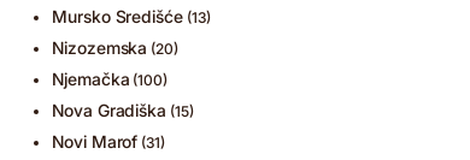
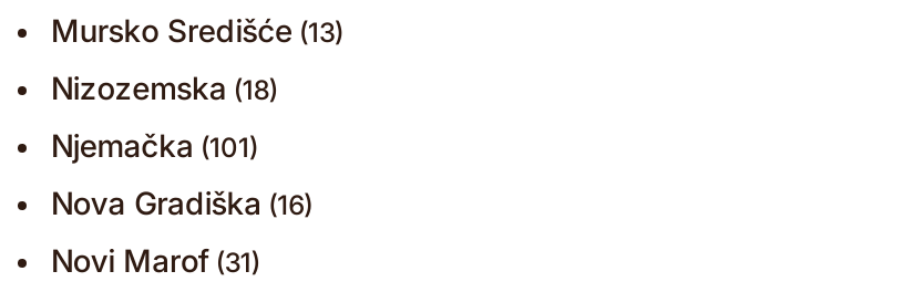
- Nizozemska (20)
+ Nizozemska (18)

- Njemačka (100)
+ Njemačka (101)

- Nova Gradiška (15)
+ Nova Gradiška (16)
